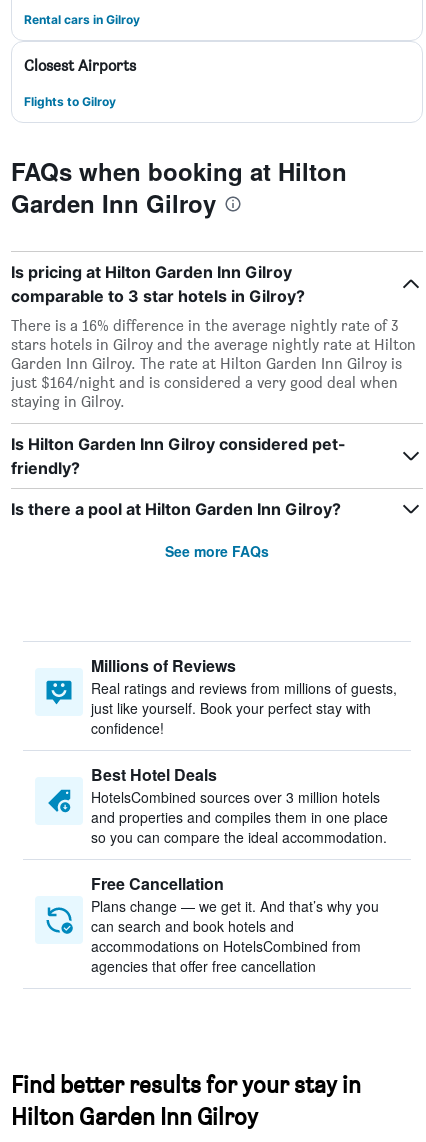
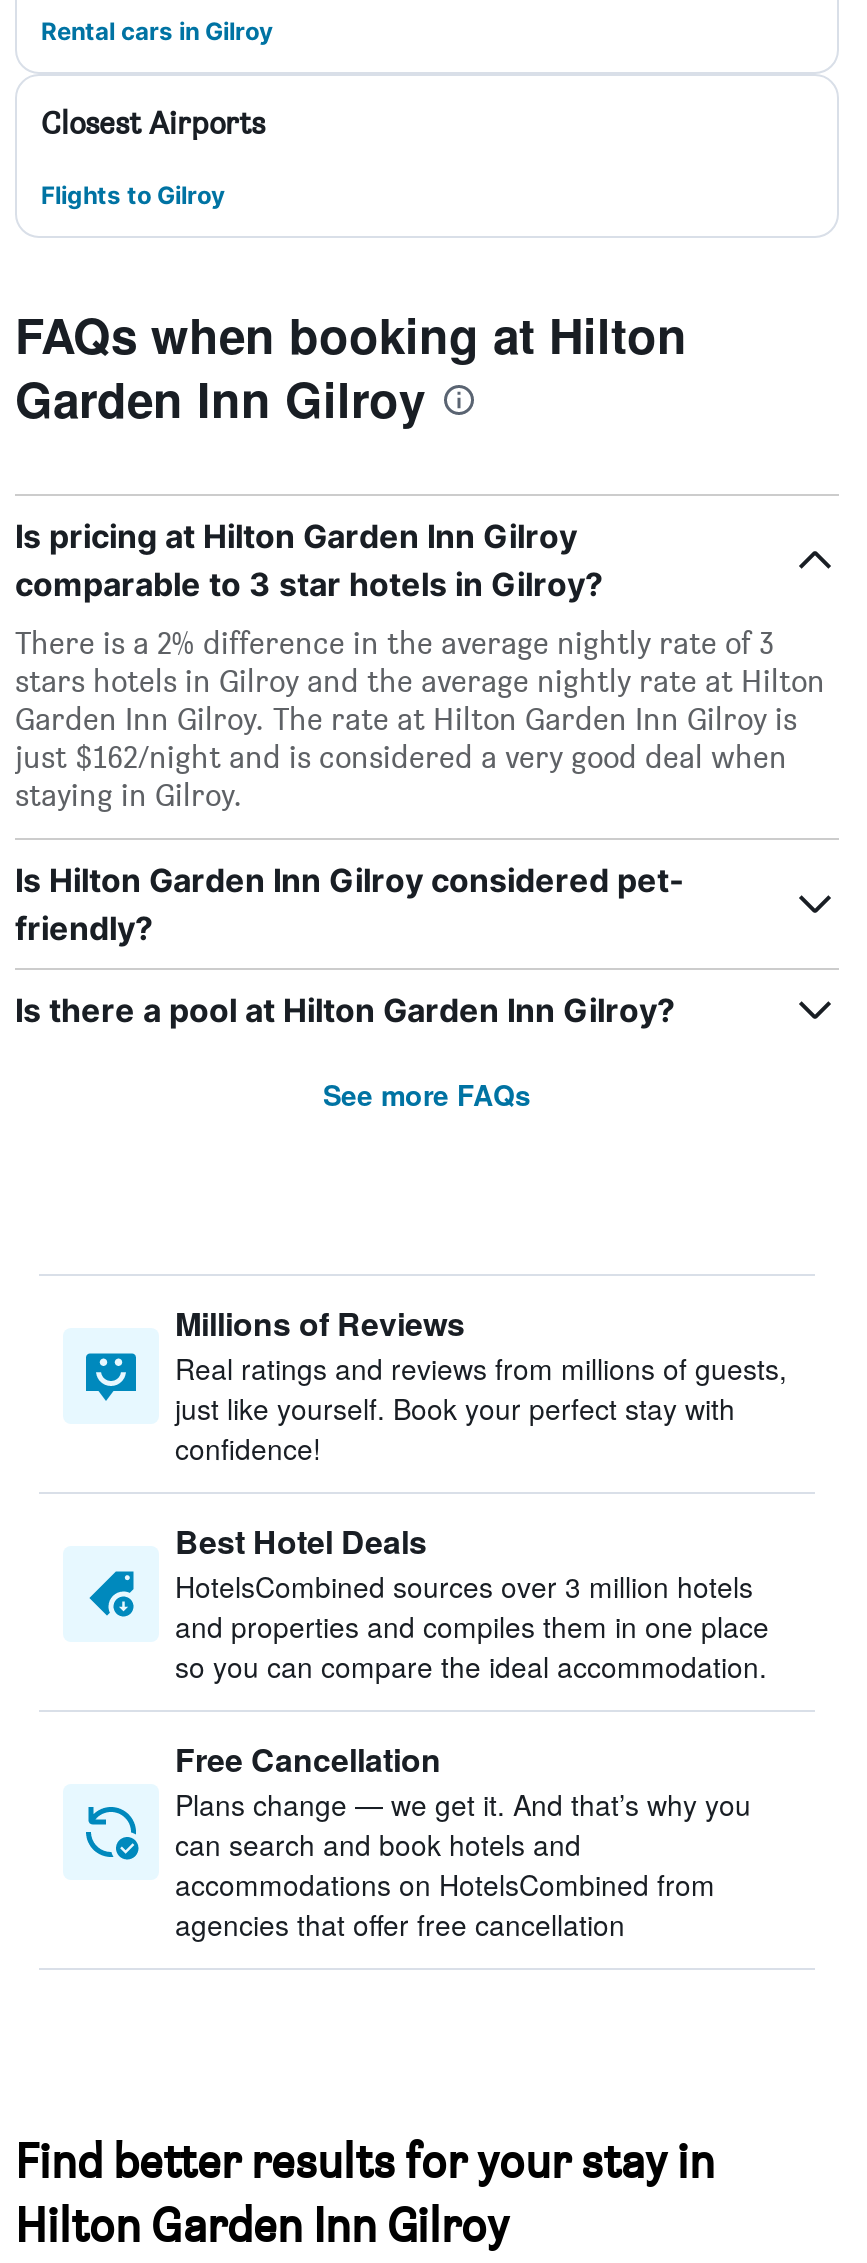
- There is a 16% difference in the average nightly rate of 3
+ There is a 2% difference in the average nightly rate of 3

- just $164/night and is considered a very good deal when
+ just $162/night and is considered a very good deal when
